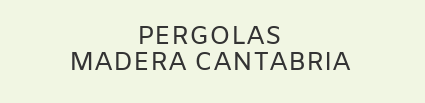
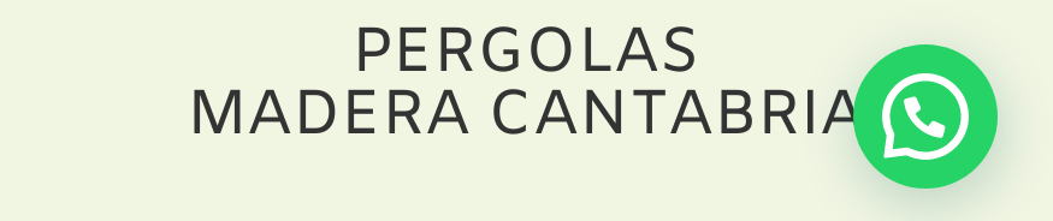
+ [image]
